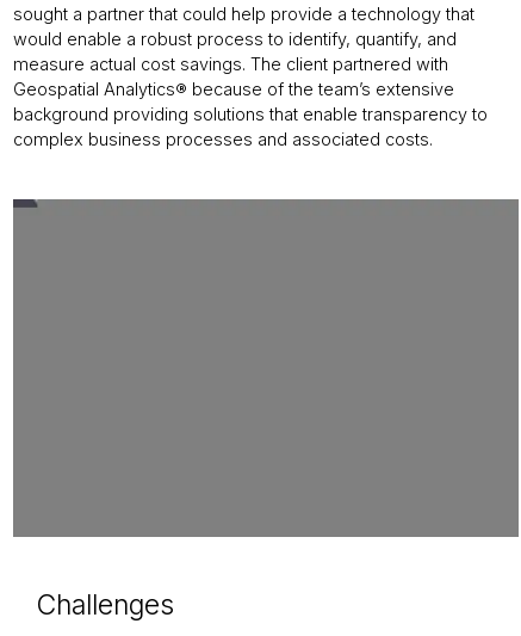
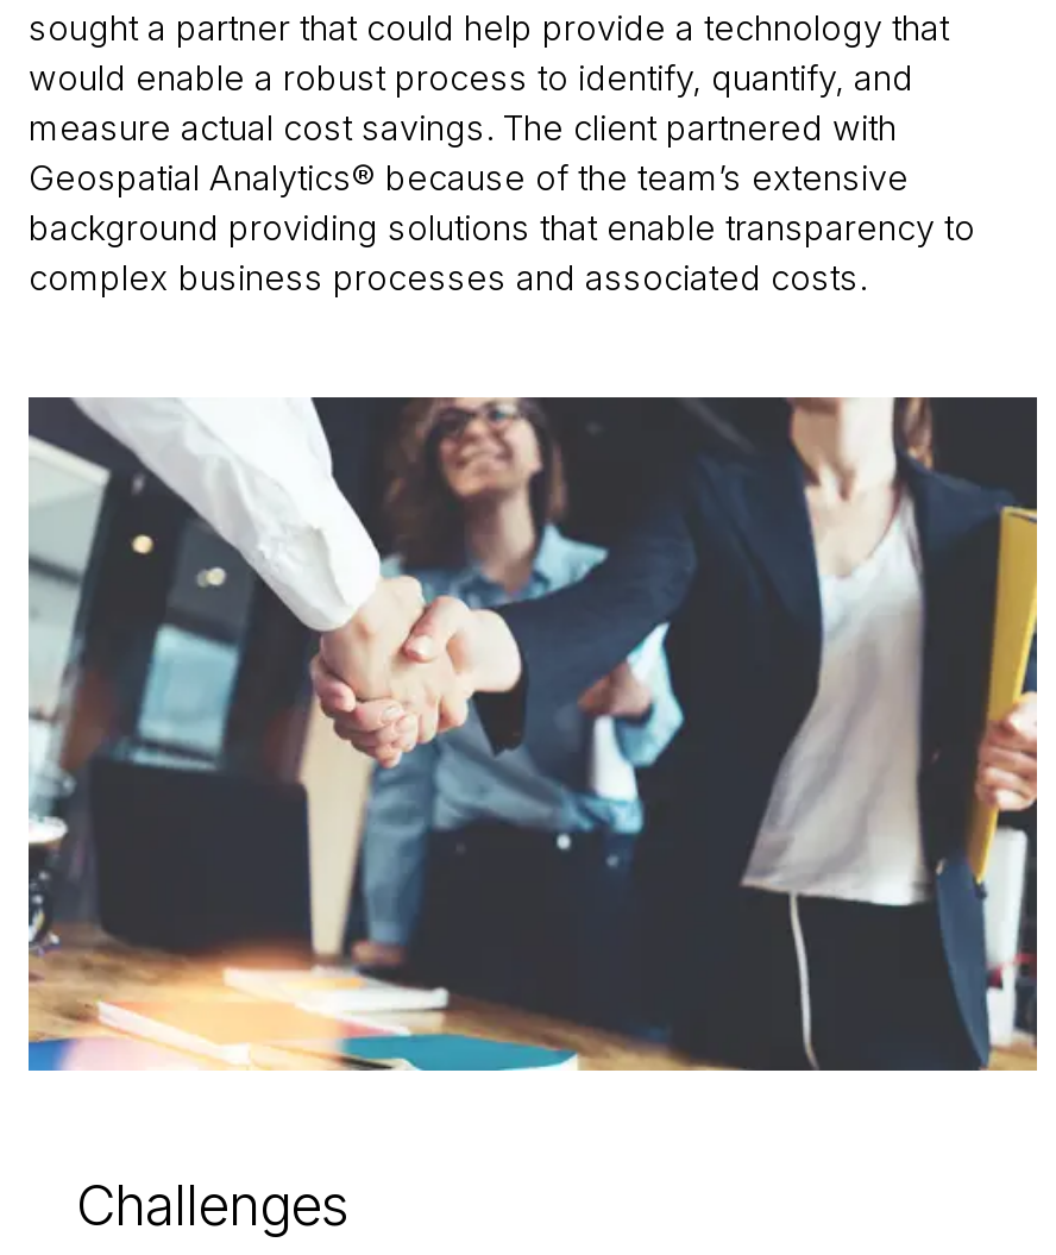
+ [image]
